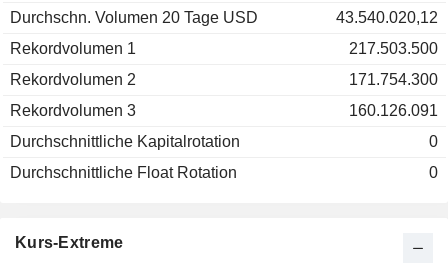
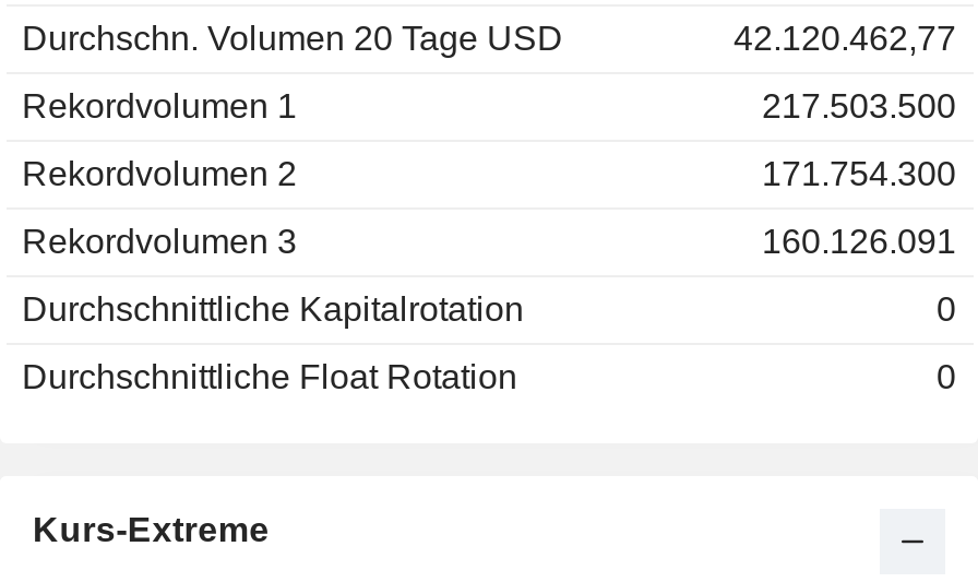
- 43.540.020,12
+ 42.120.462,77
